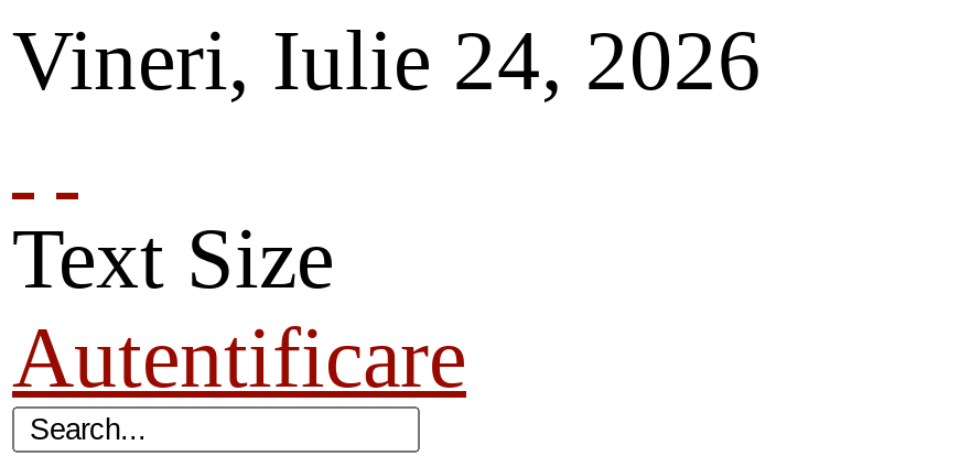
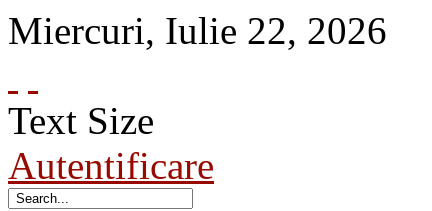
- Vineri, Iulie 24, 2026
+ Miercuri, Iulie 22, 2026
